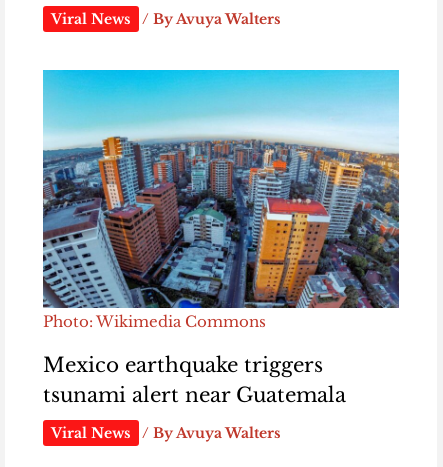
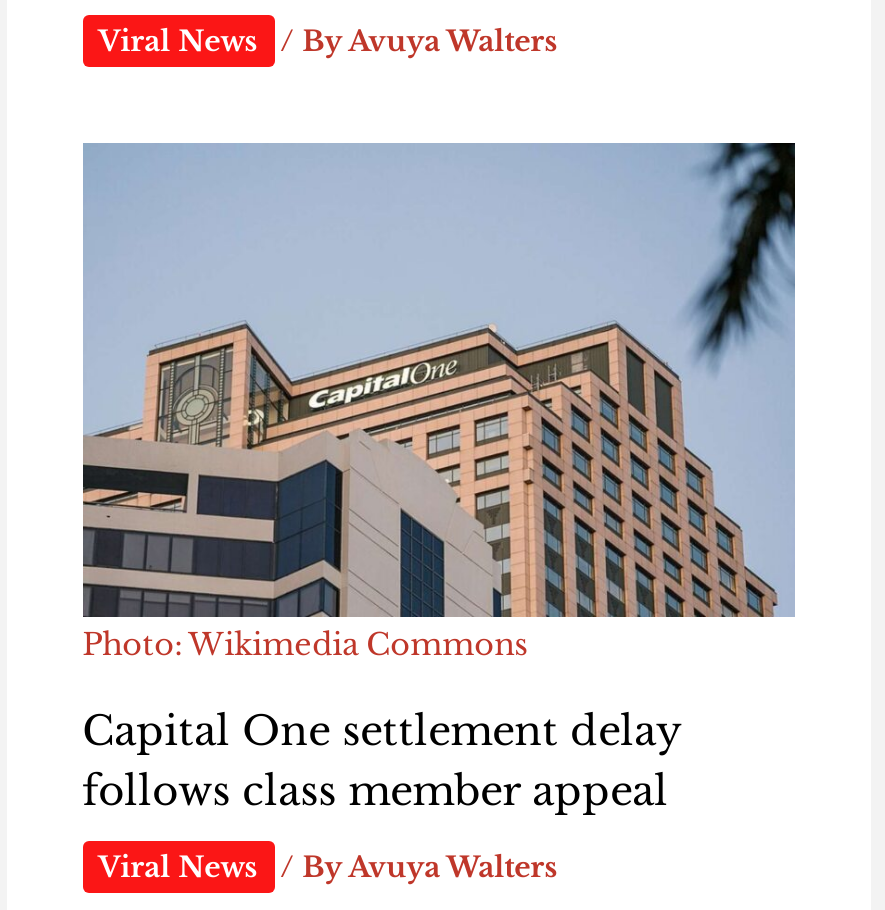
- [image]
+ [image]

- Mexico earthquake triggers
- tsunami alert near Guatemala
+ Capital One settlement delay
+ follows class member appeal
